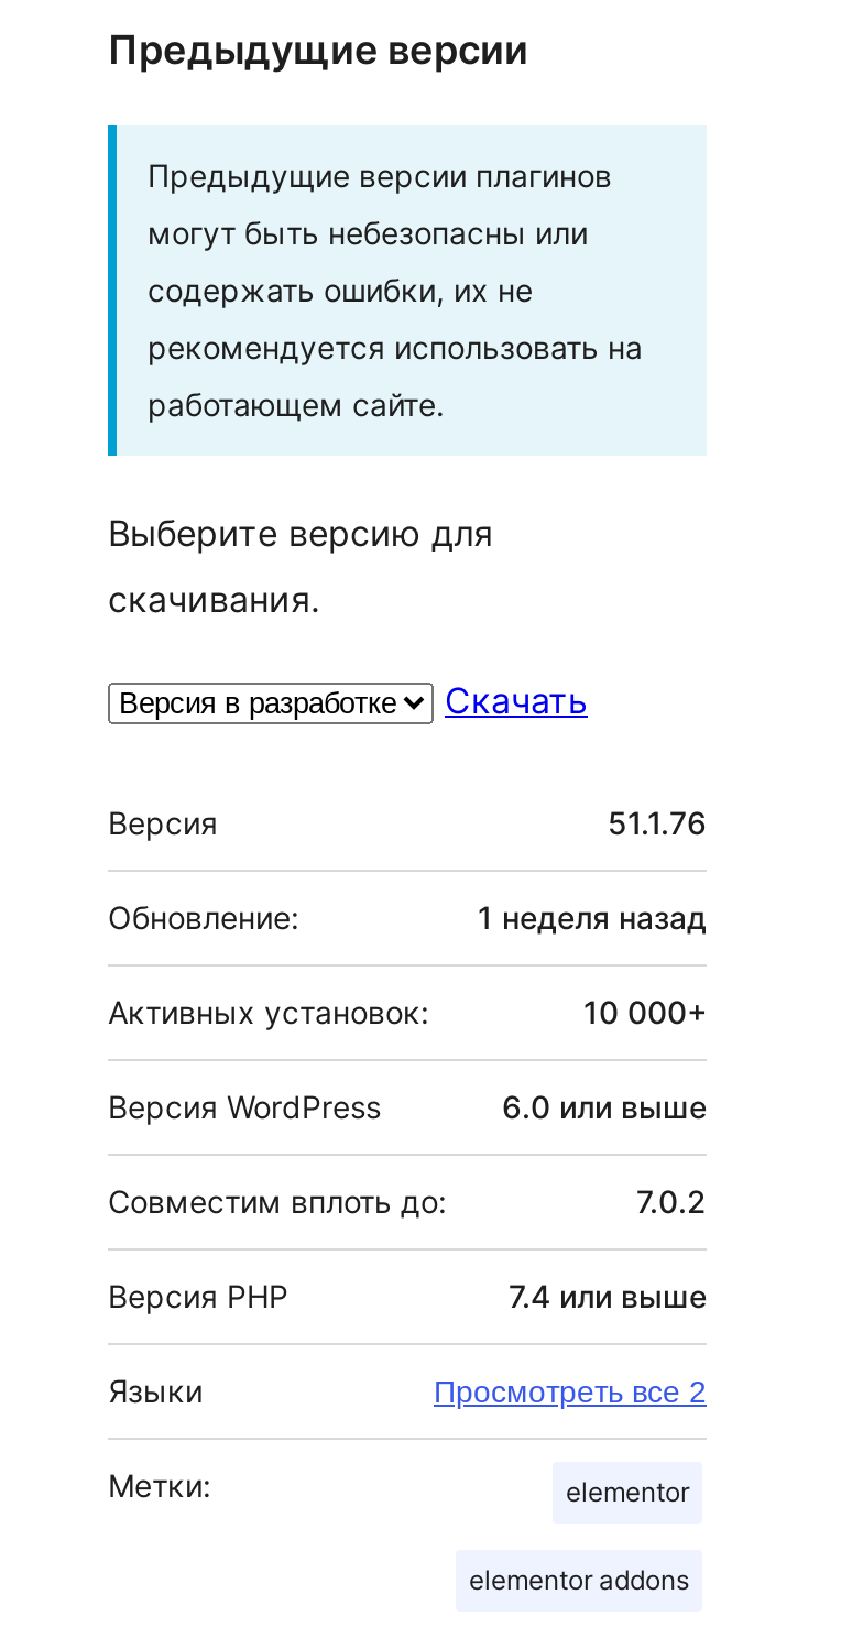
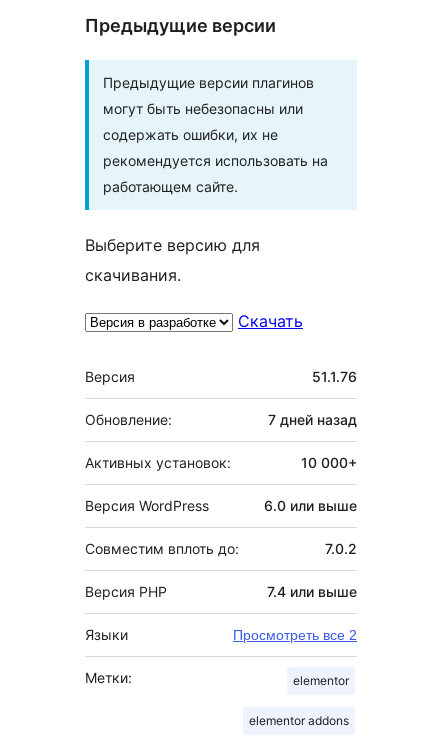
- 1 неделя назад
+ 7 дней назад
